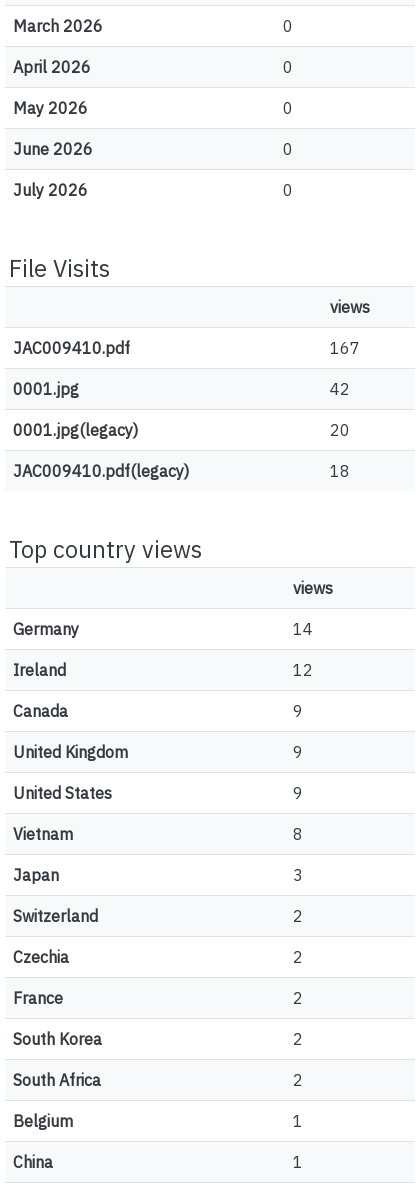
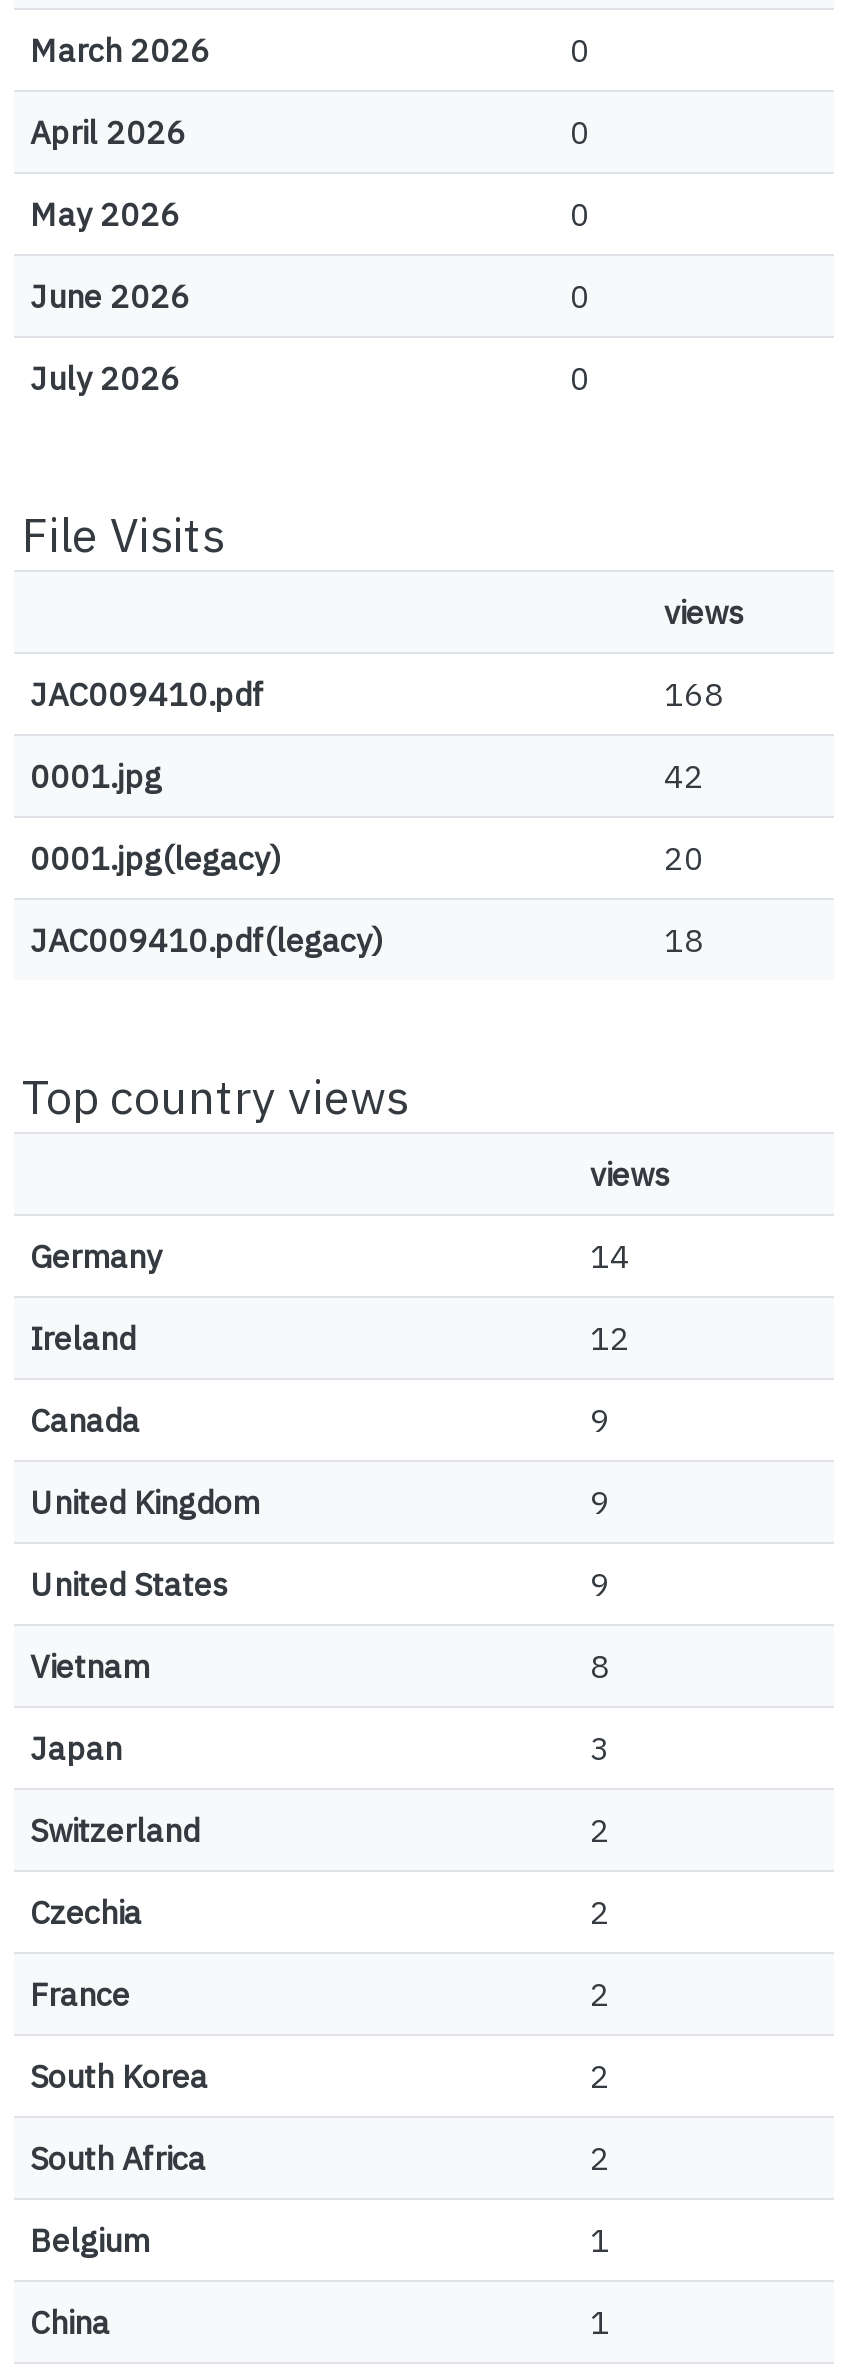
- 167
+ 168
